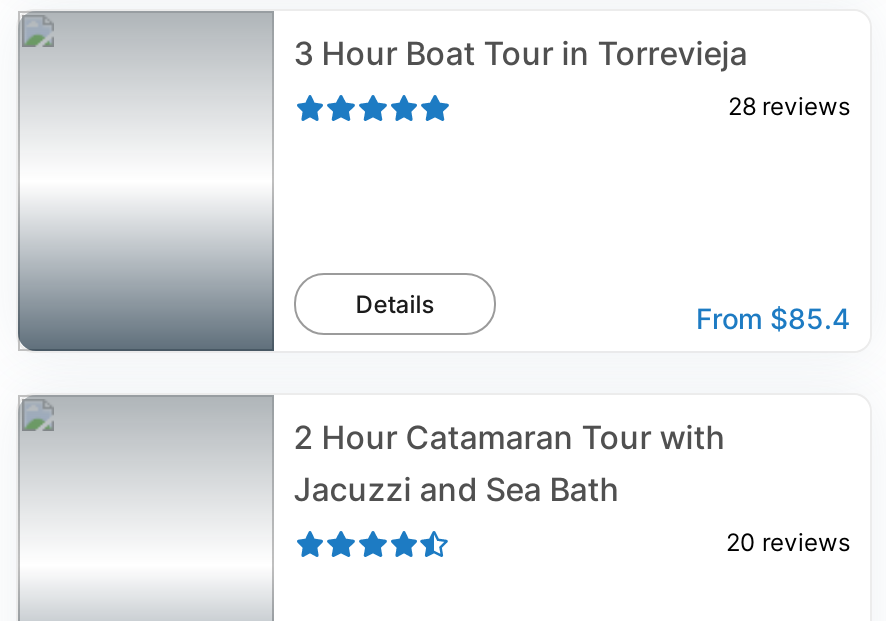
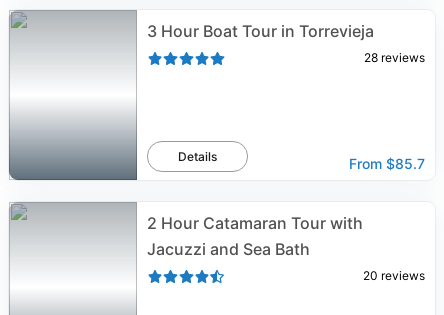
- From $85.4
+ From $85.7
